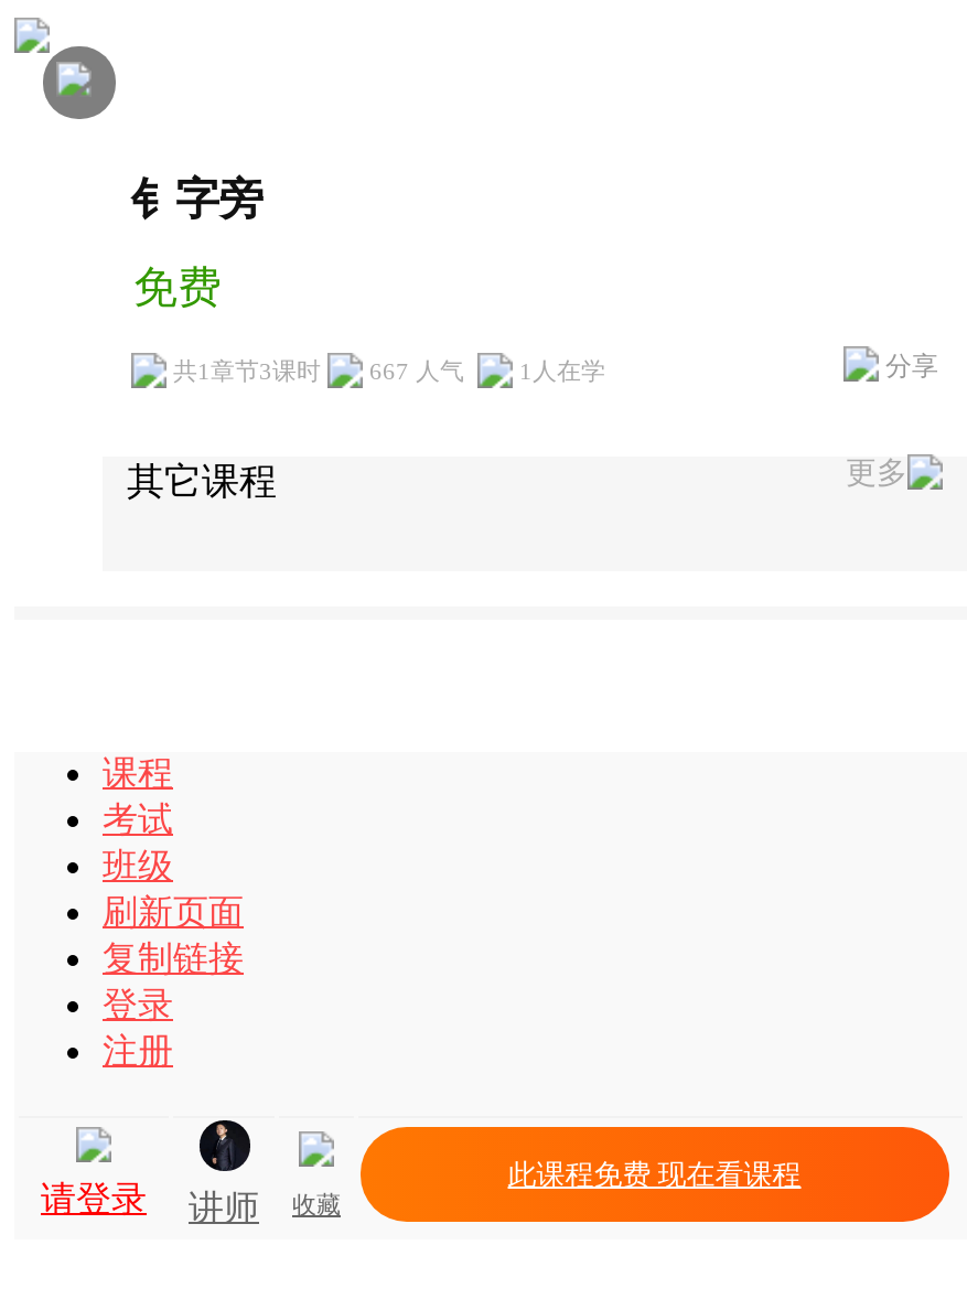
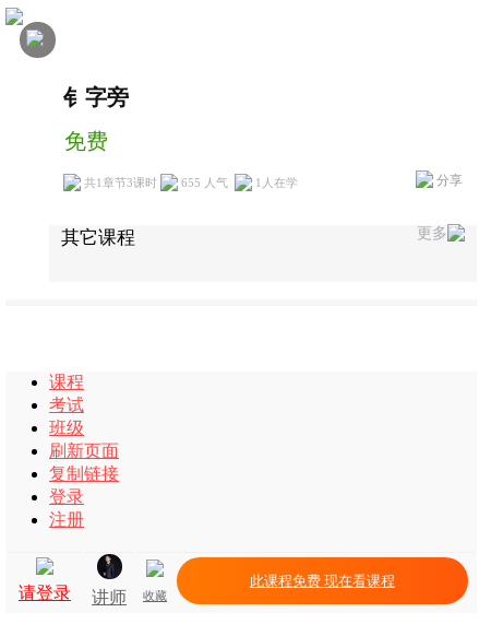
- 共1章节3课时 667 人气 1人在学
+ 共1章节3课时 655 人气 1人在学
